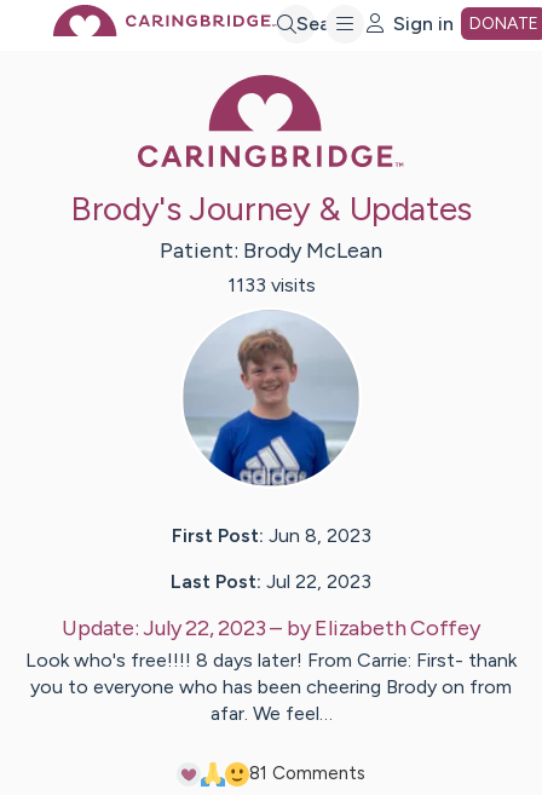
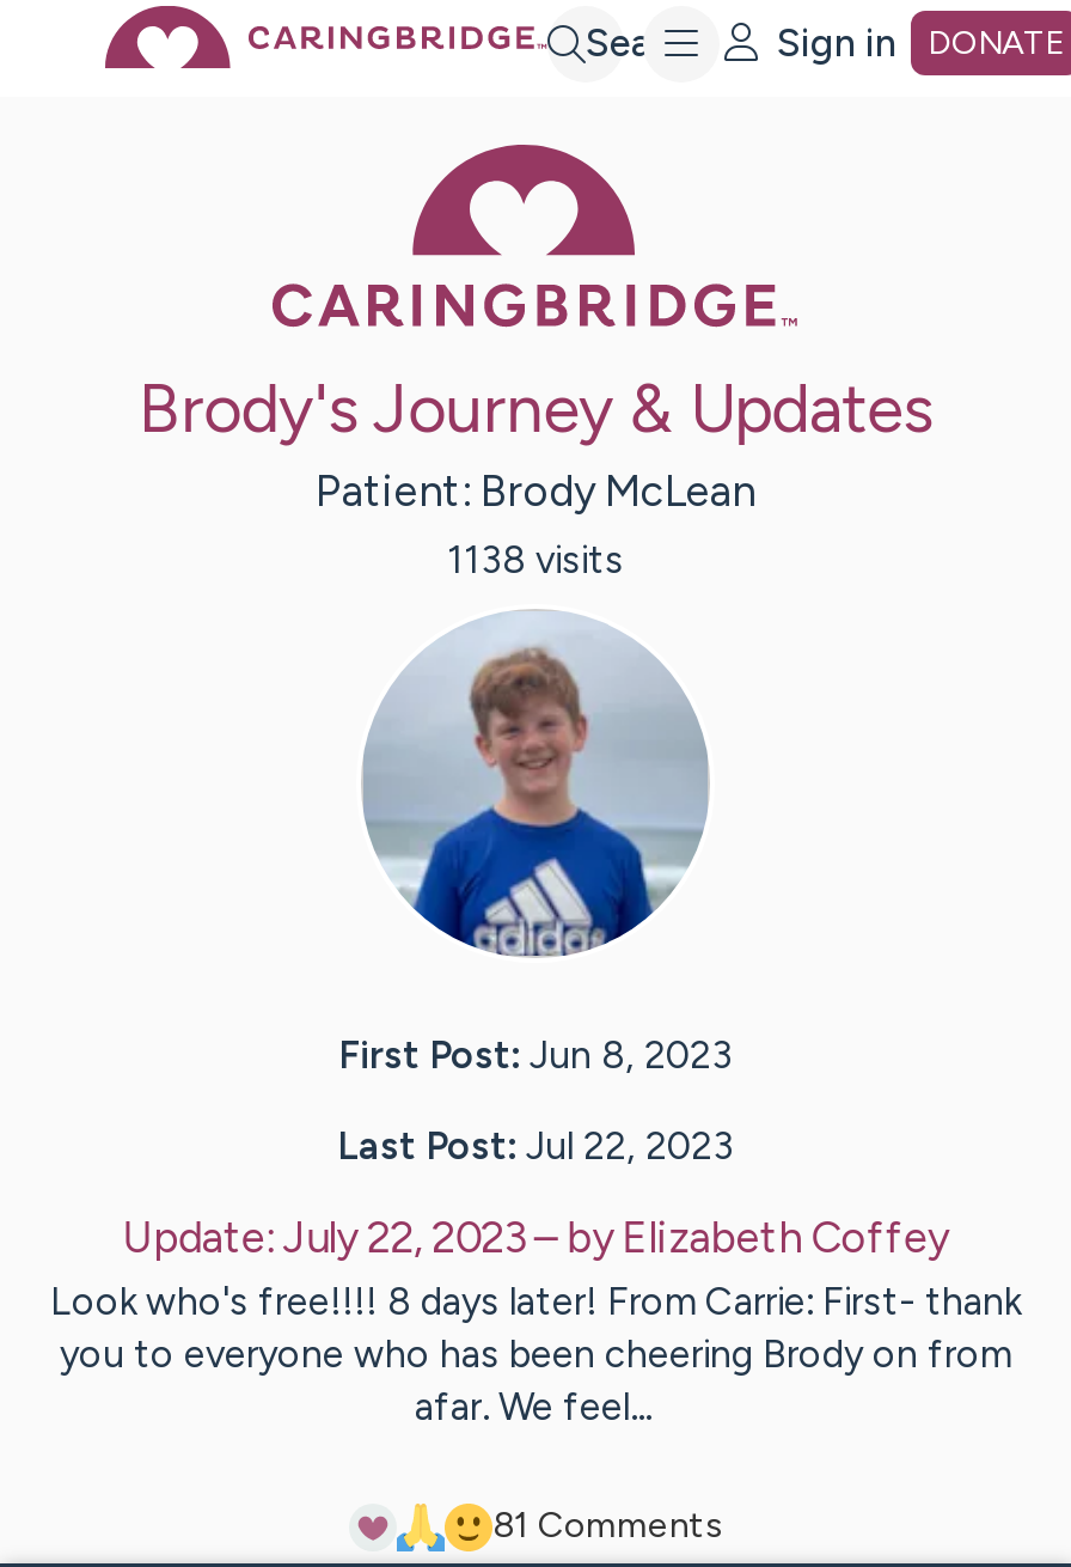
- 1133 visits
+ 1138 visits
